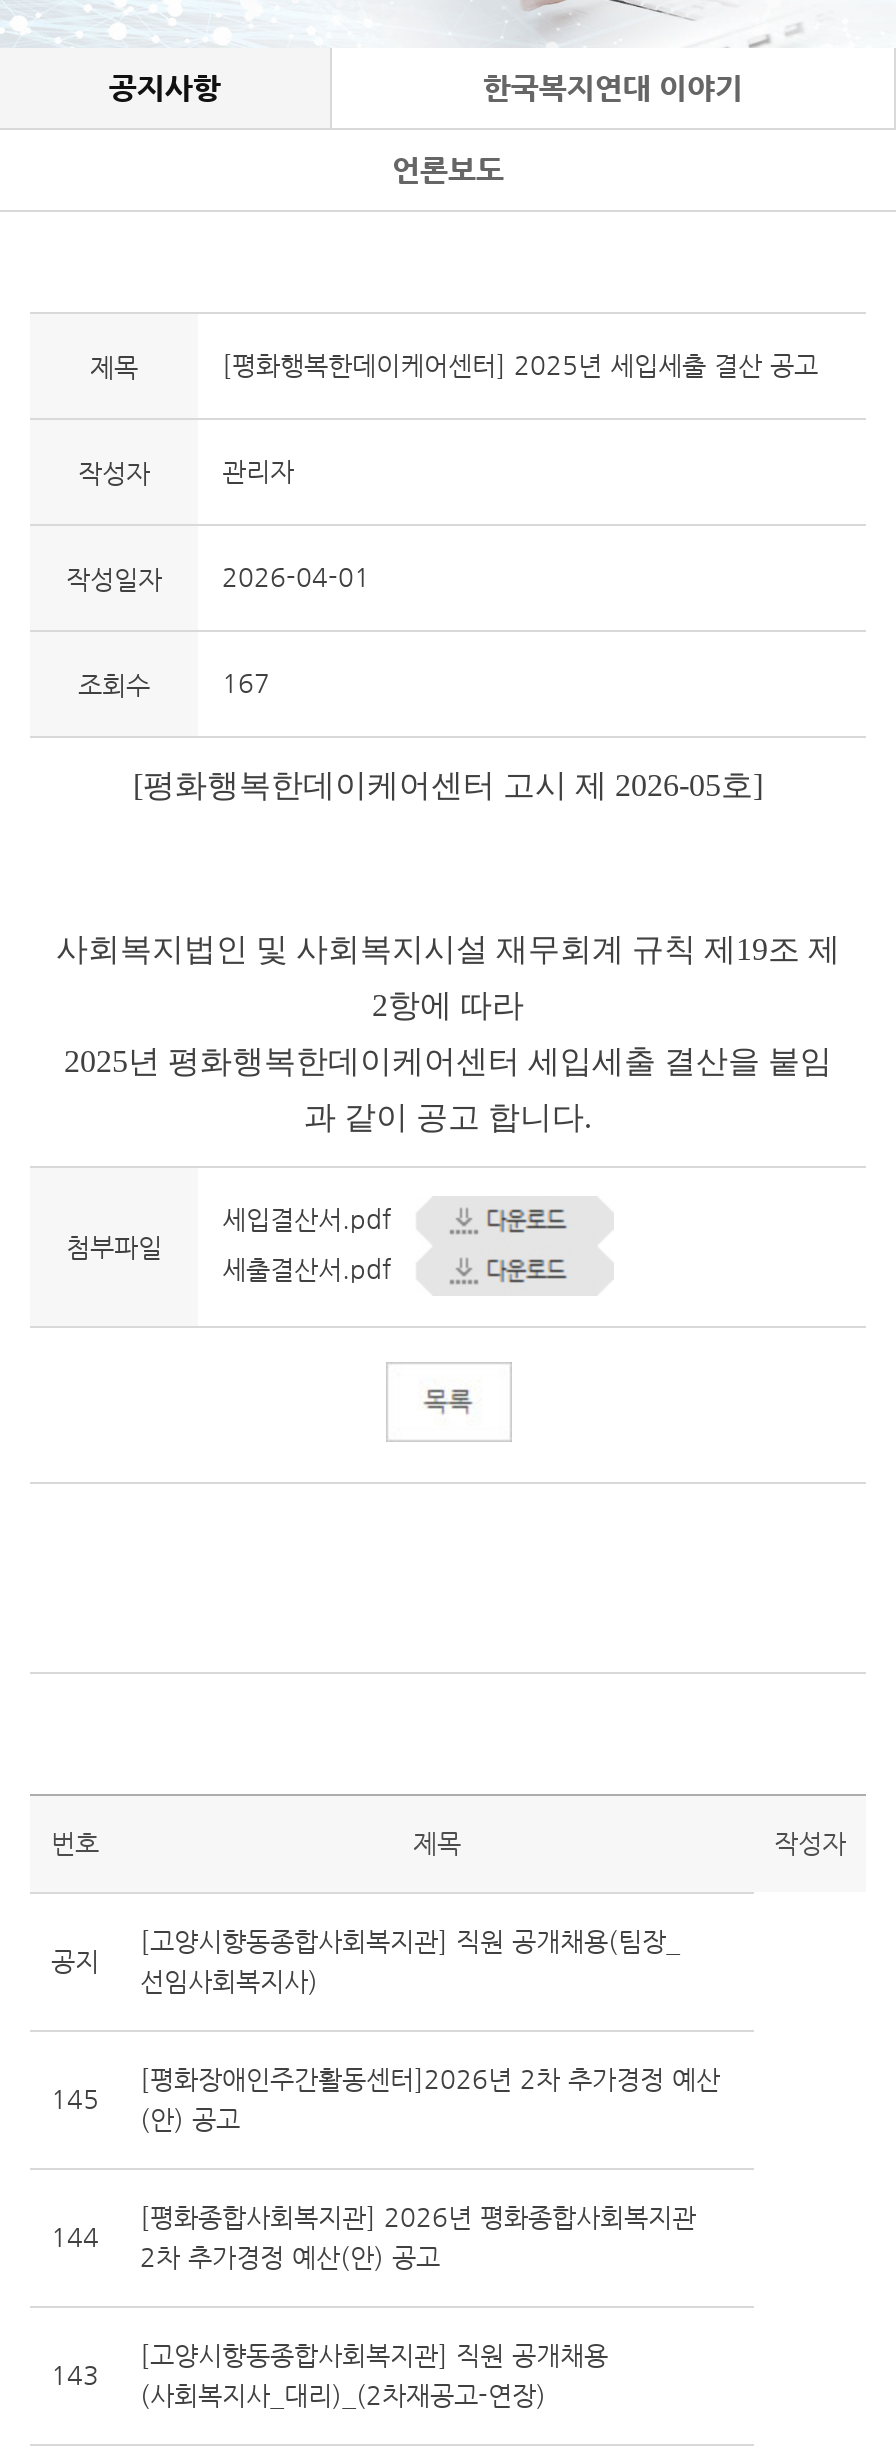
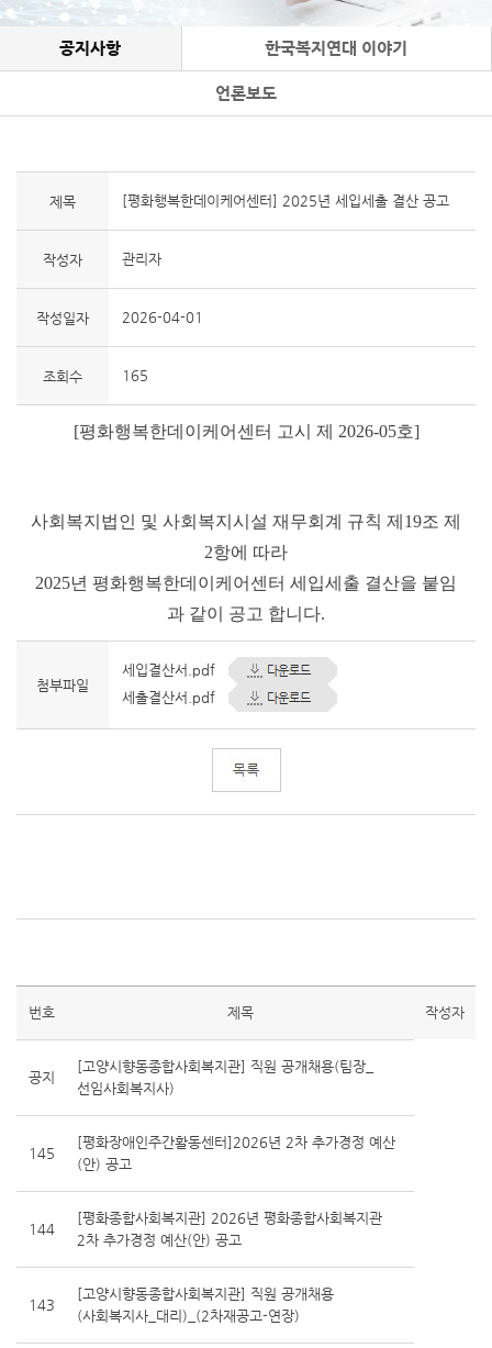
- 167
+ 165
